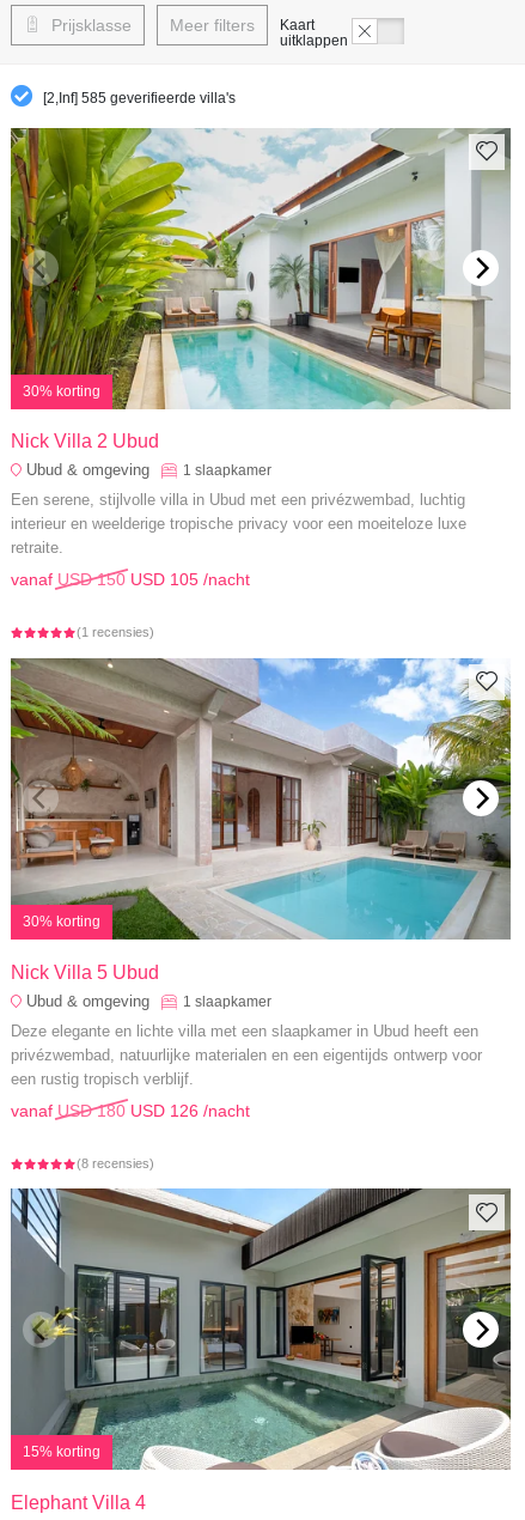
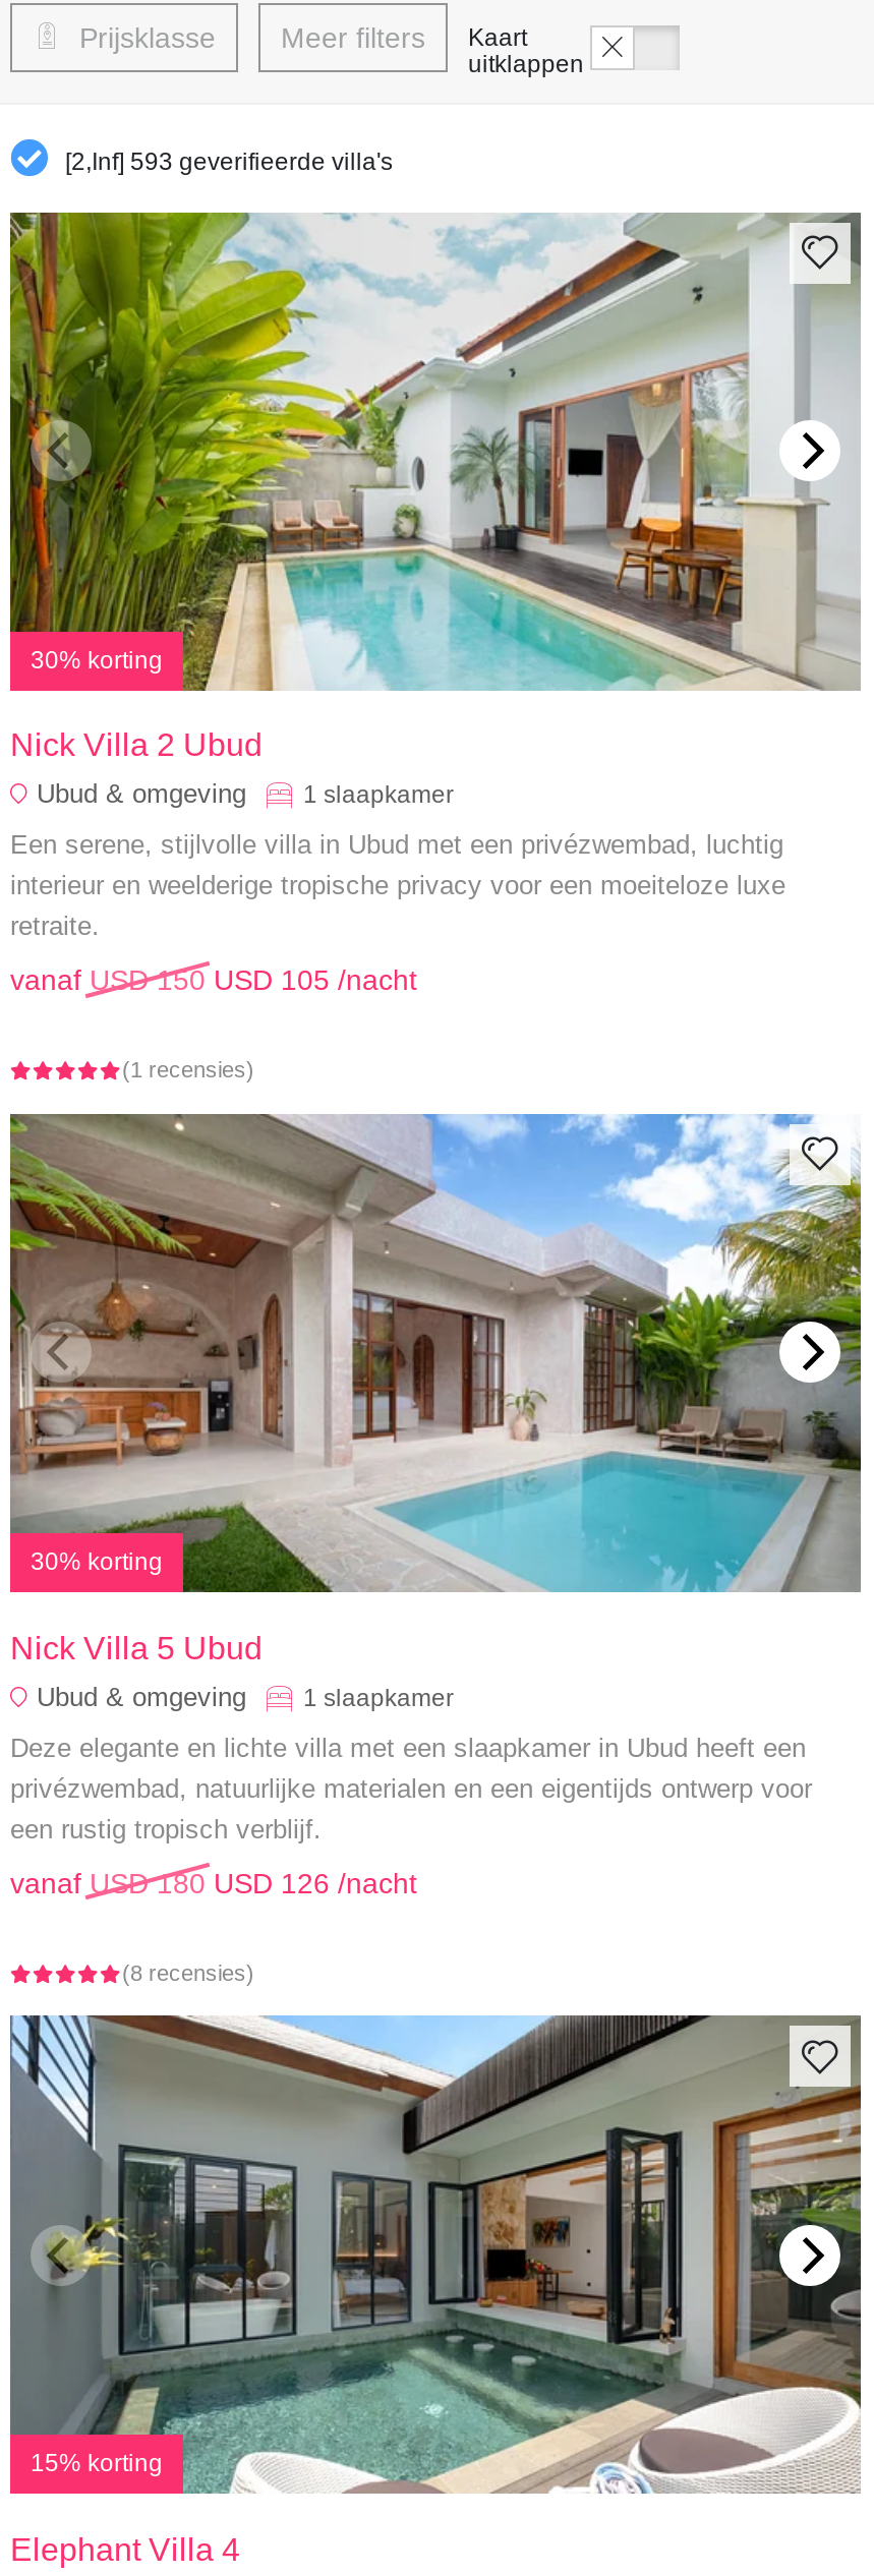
- [2,Inf] 585 geverifieerde villa's
+ [2,Inf] 593 geverifieerde villa's
